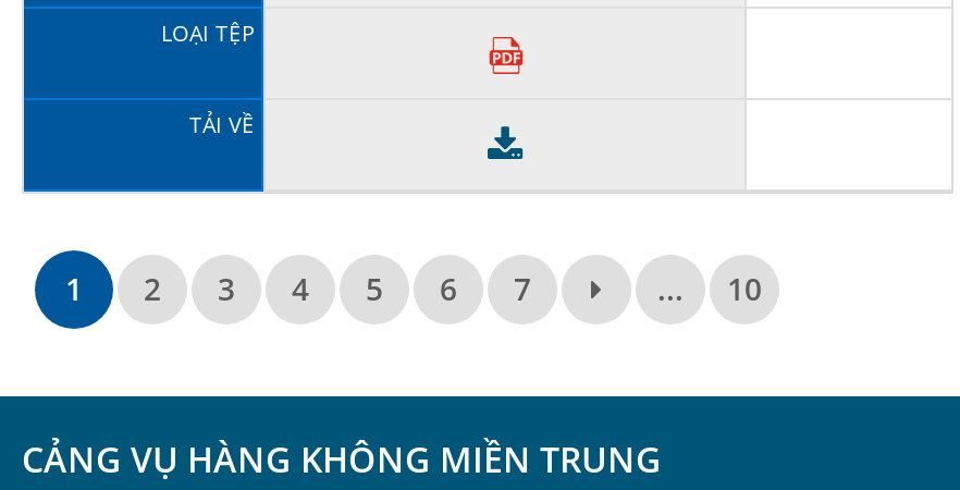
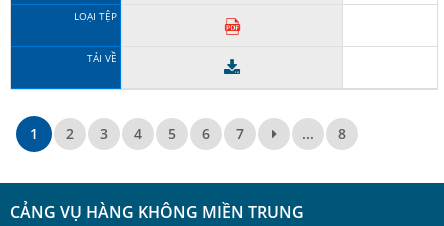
- 10
+ 8
